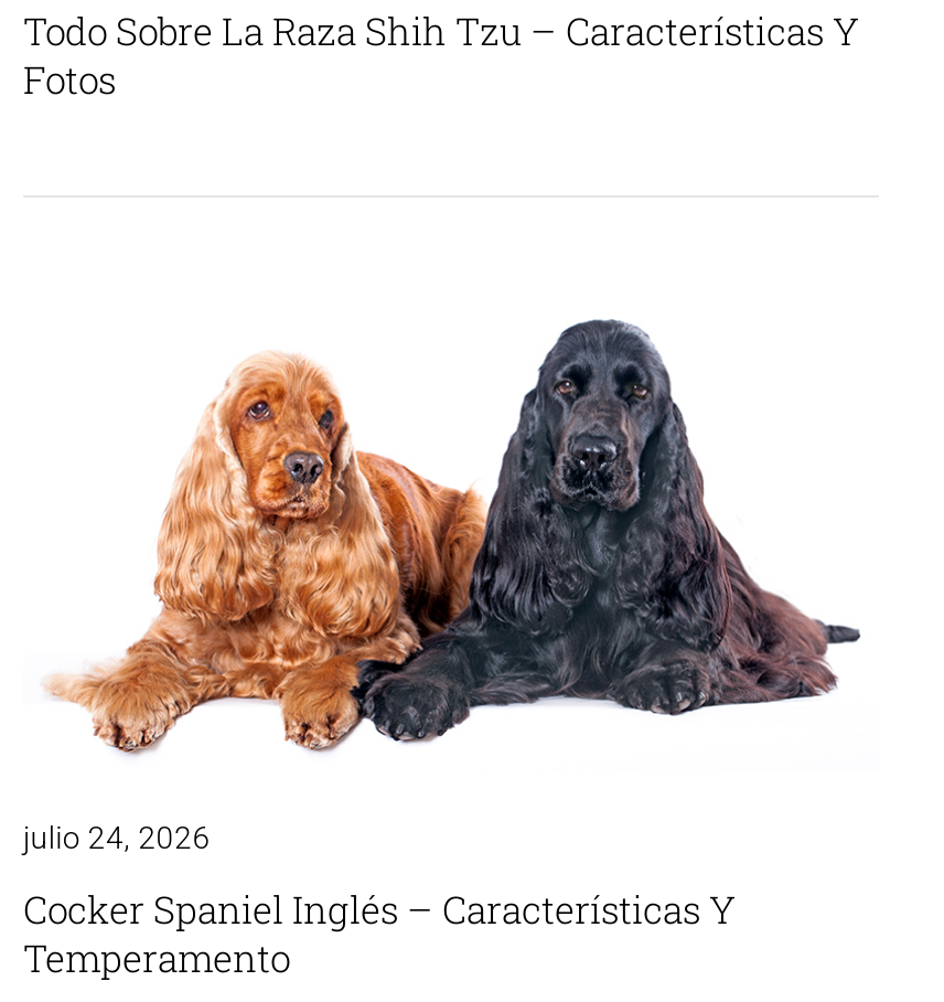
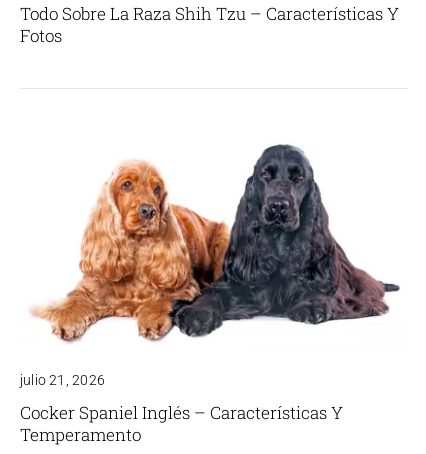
- julio 24, 2026
+ julio 21, 2026
